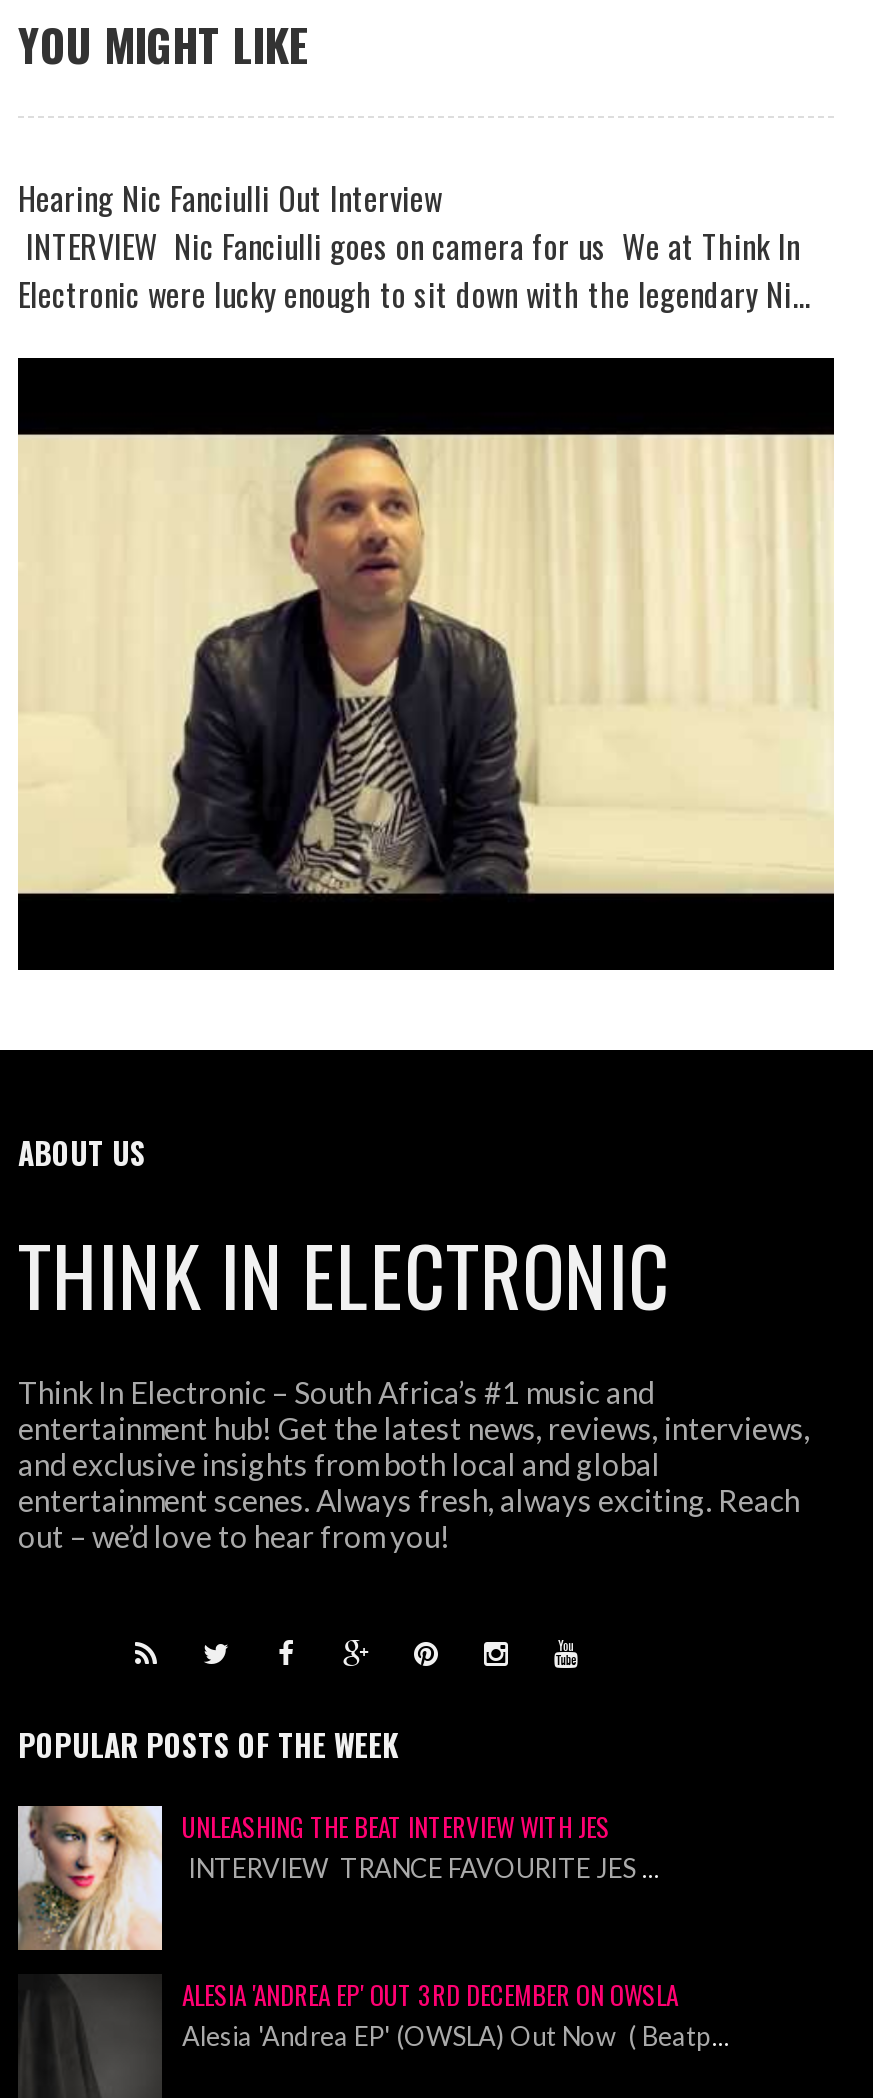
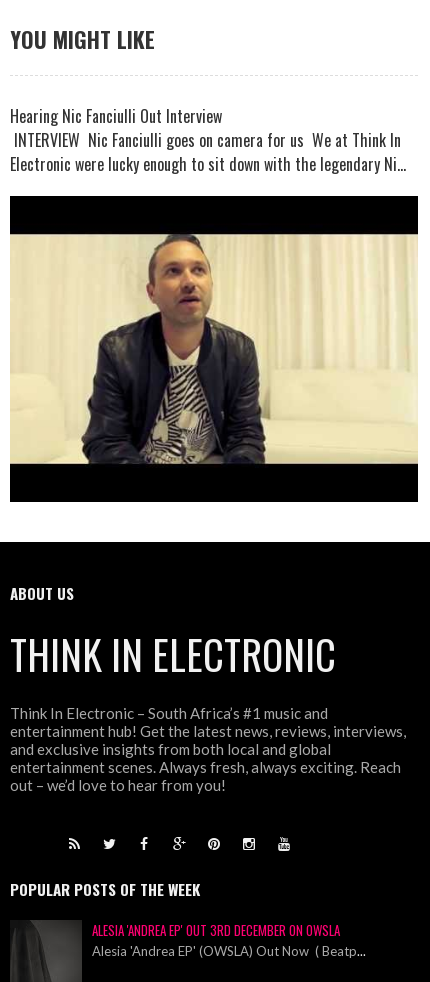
- [image]
- UNLEASHING THE BEAT INTERVIEW WITH JES
- INTERVIEW TRANCE FAVOURITE JES...
